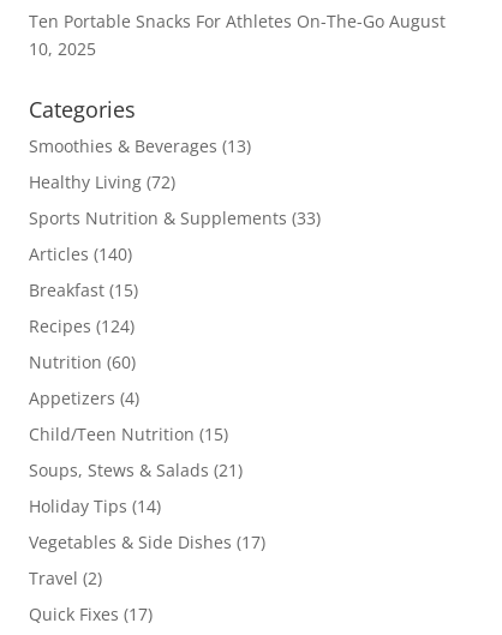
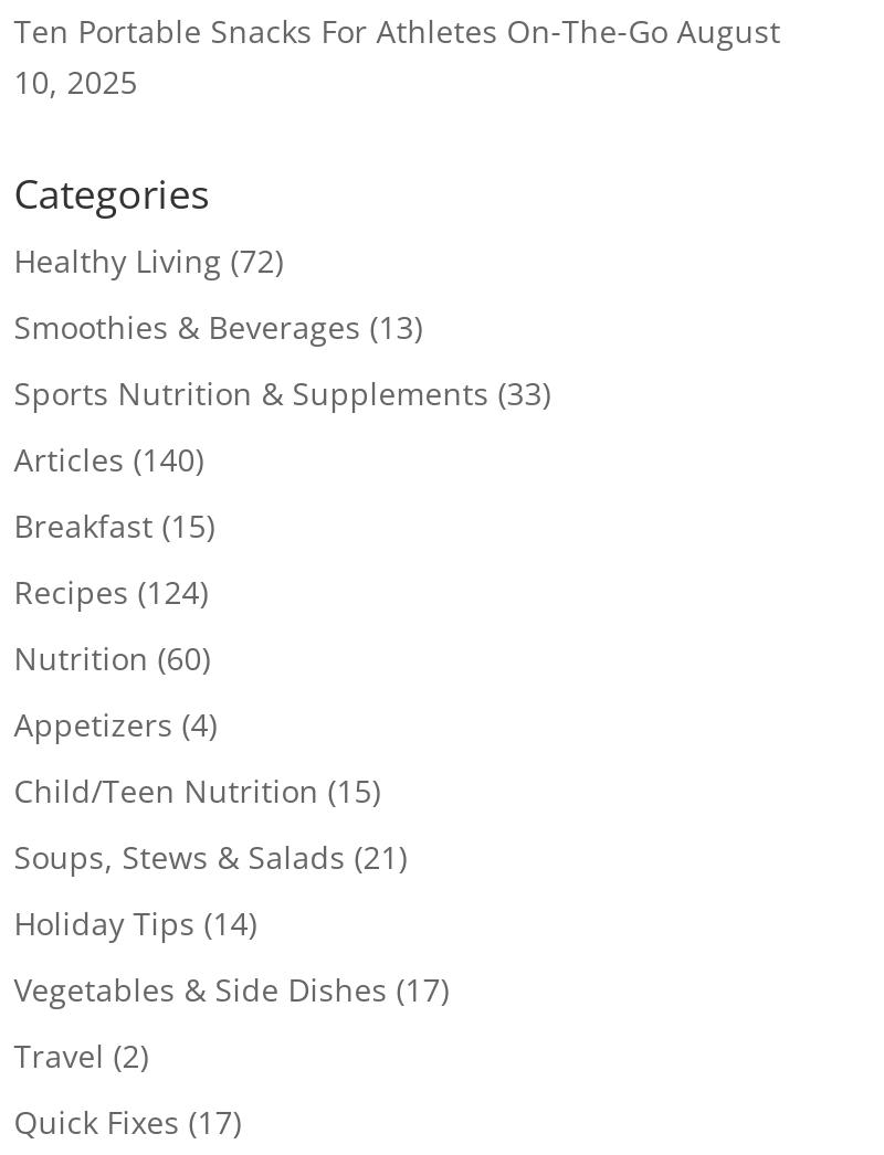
moved down: Smoothies & Beverages (13)

moved up: Healthy Living (72)
